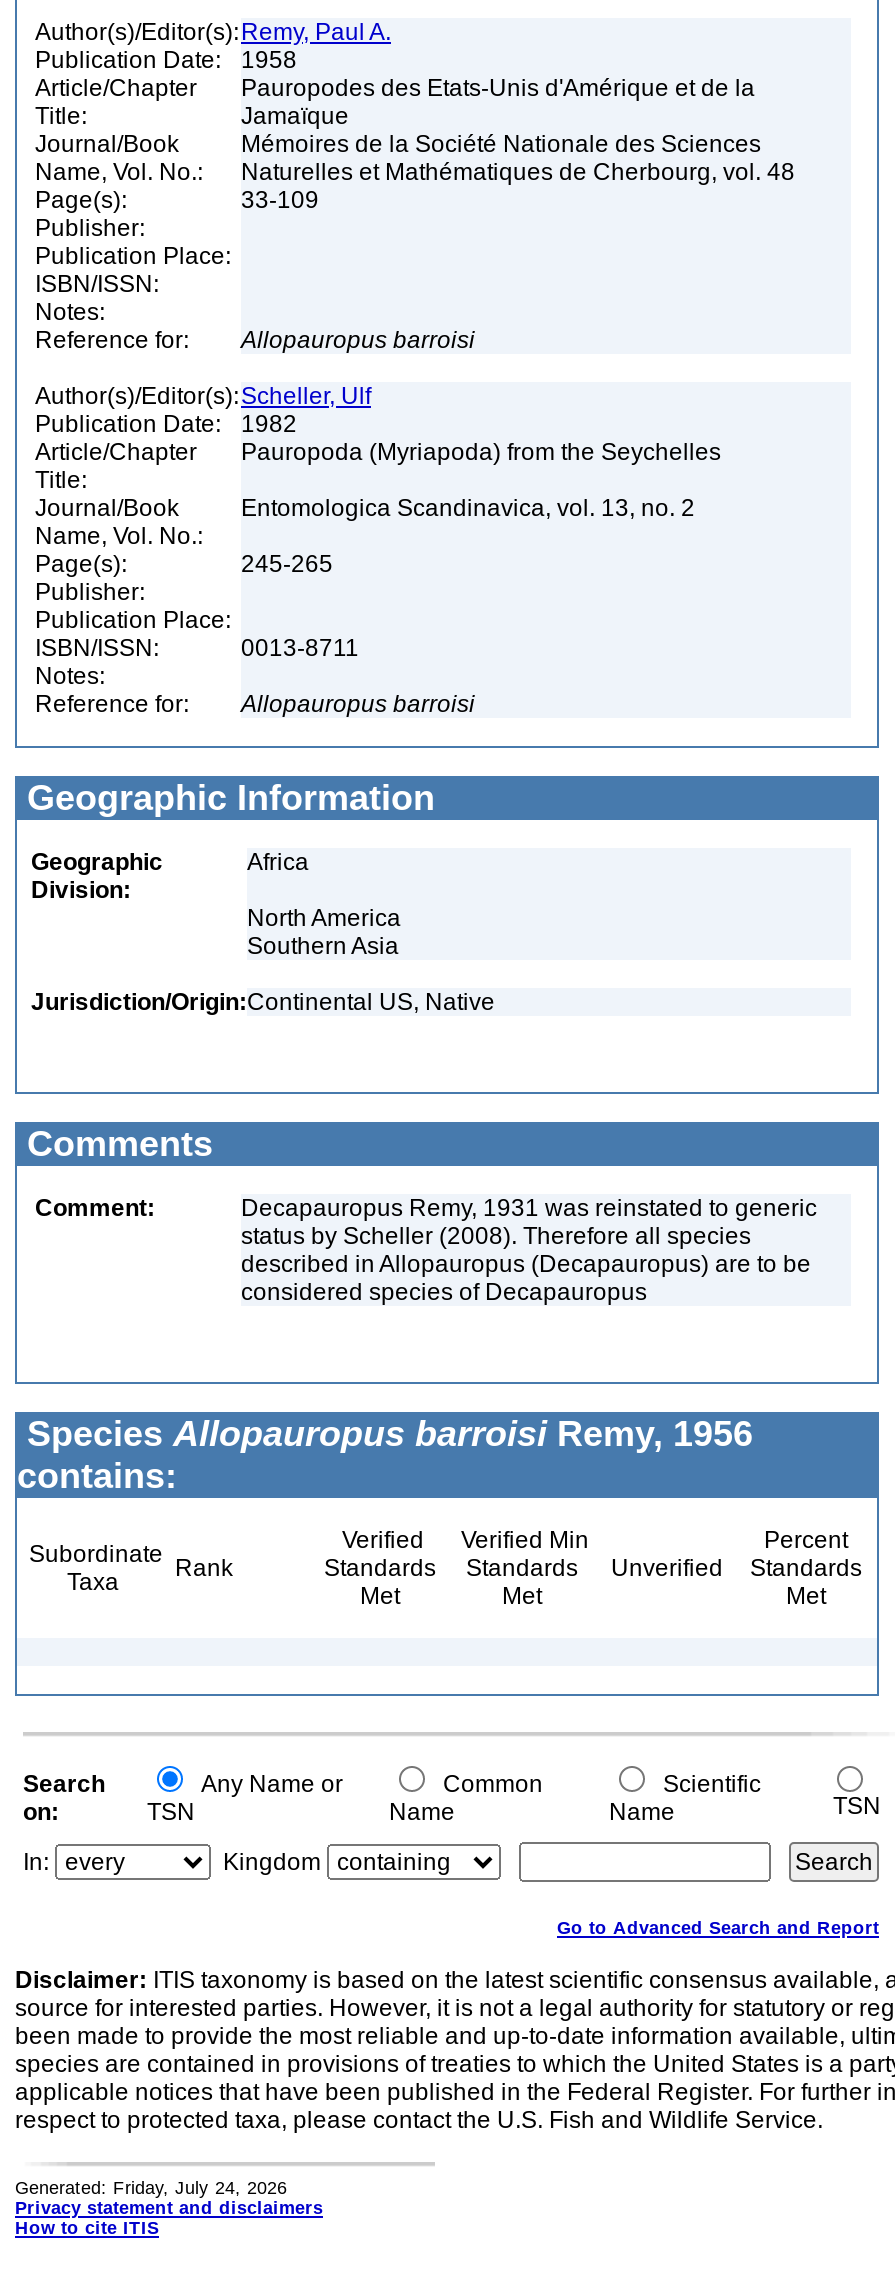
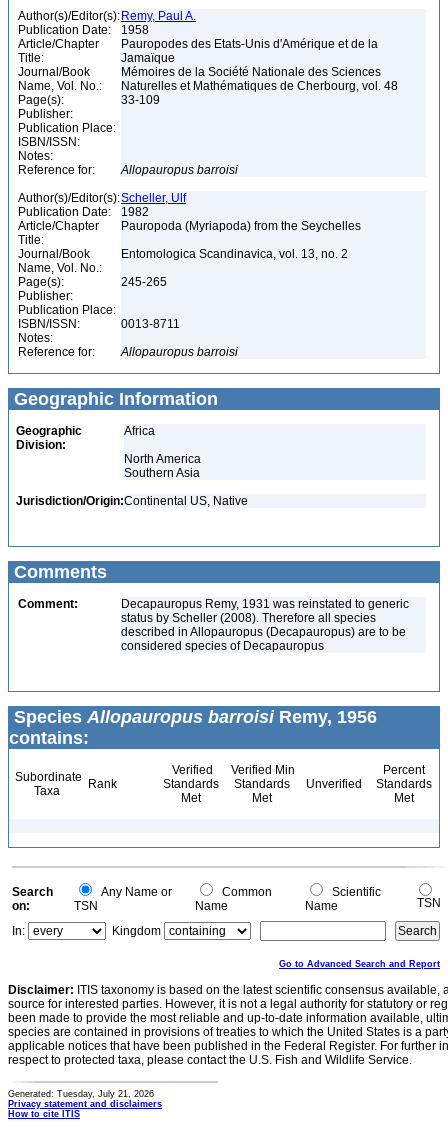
- Generated: Friday, July 24, 2026
+ Generated: Tuesday, July 21, 2026
